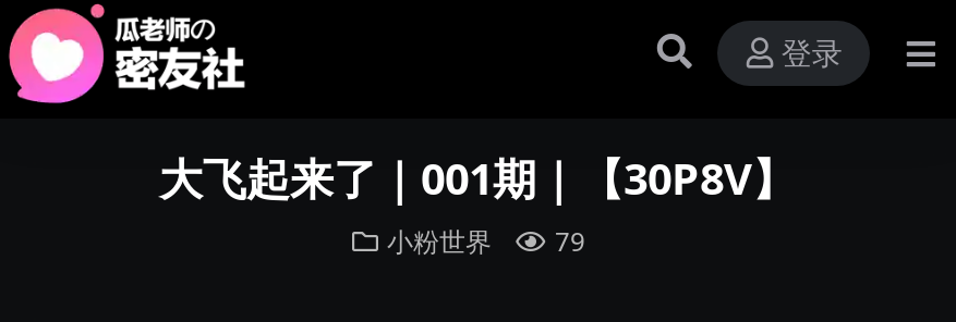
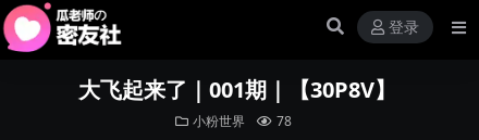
- 小粉世界 79
+ 小粉世界 78
